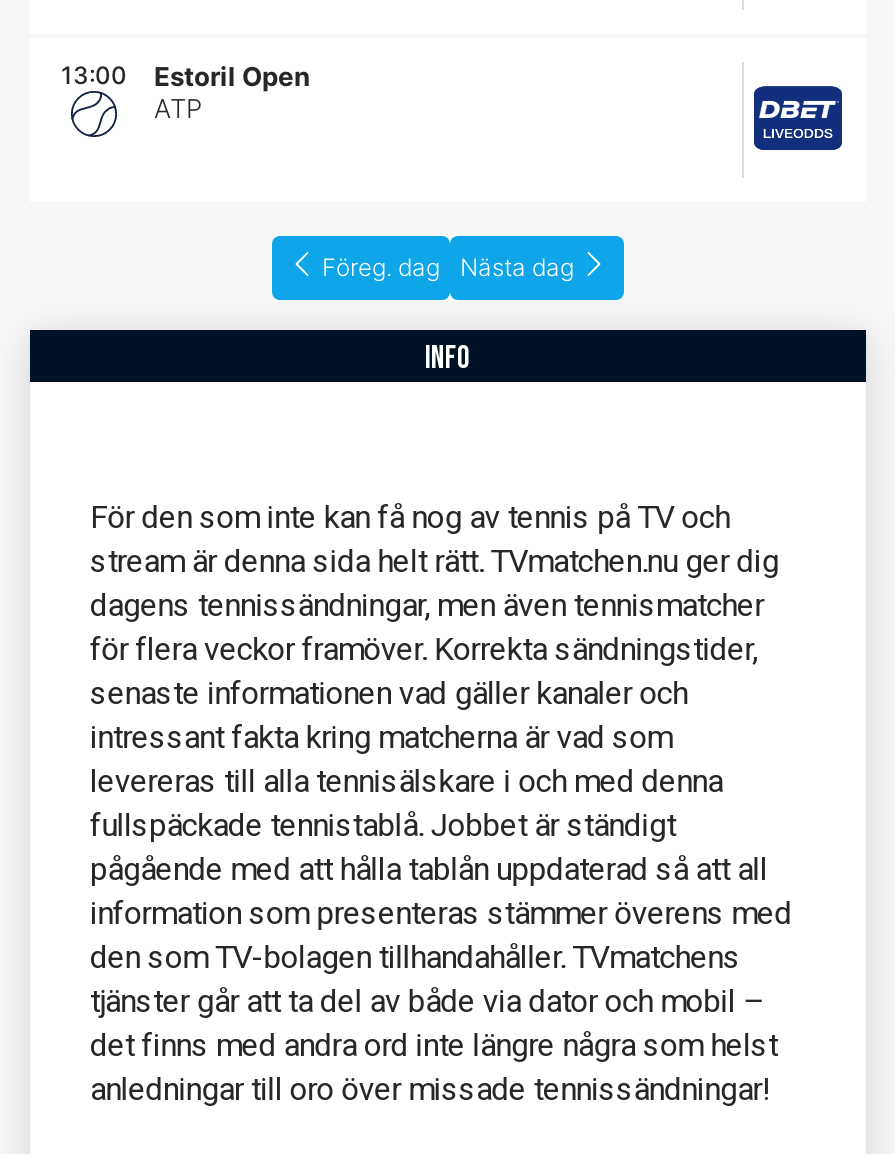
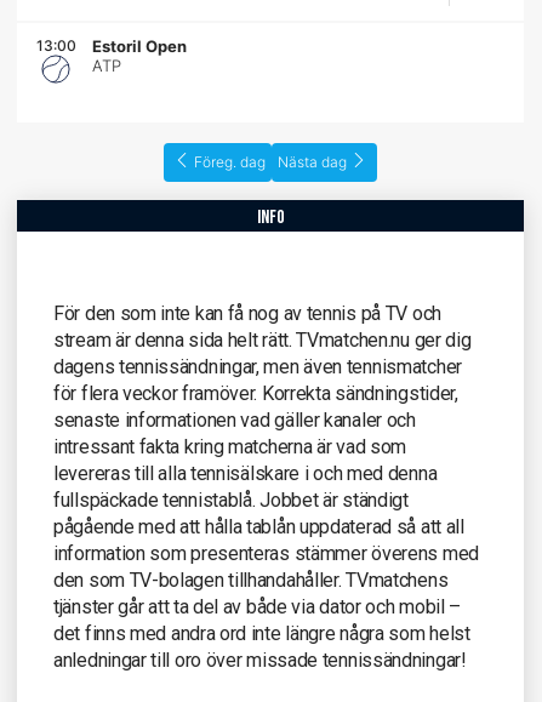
- [image]
